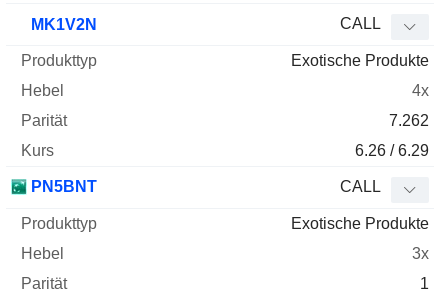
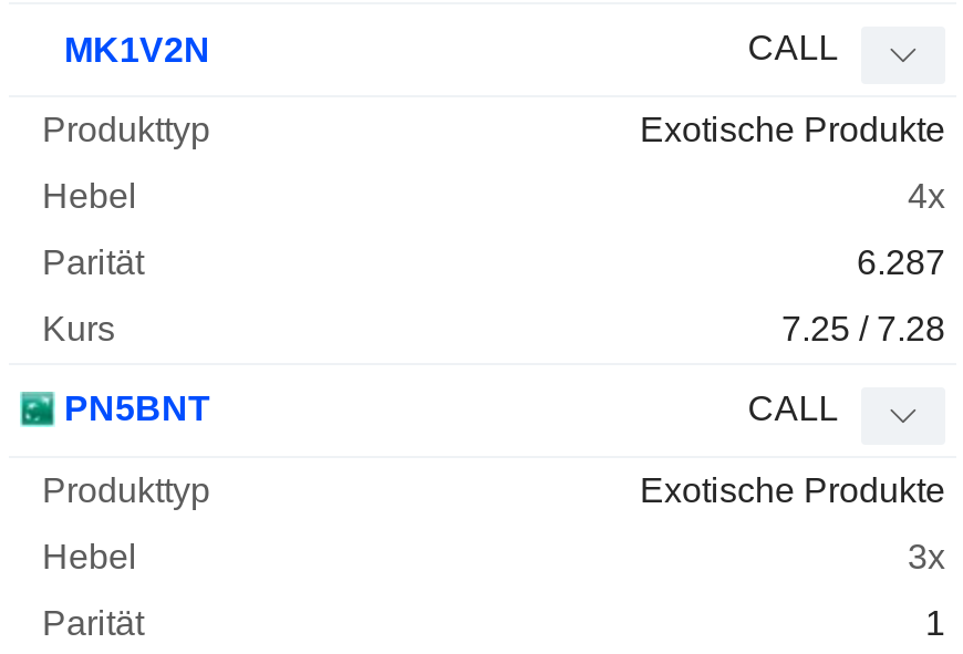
- 7.262
+ 6.287

- 6.26 / 6.29
+ 7.25 / 7.28
